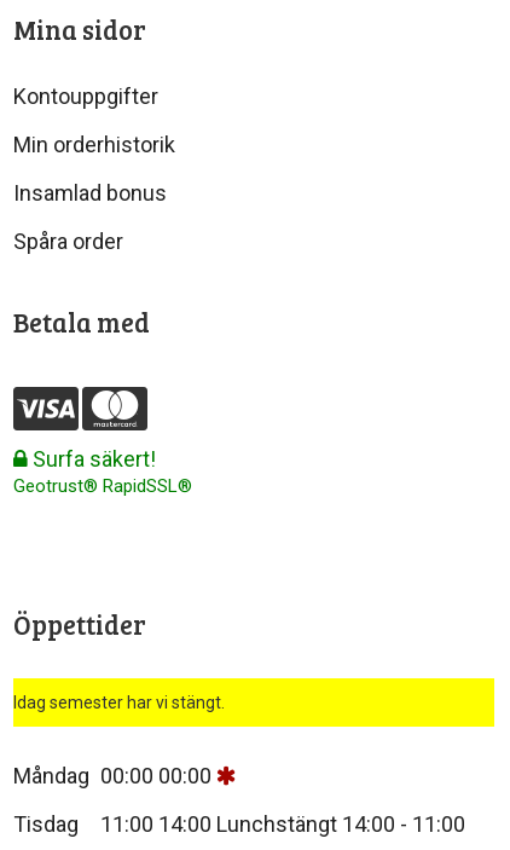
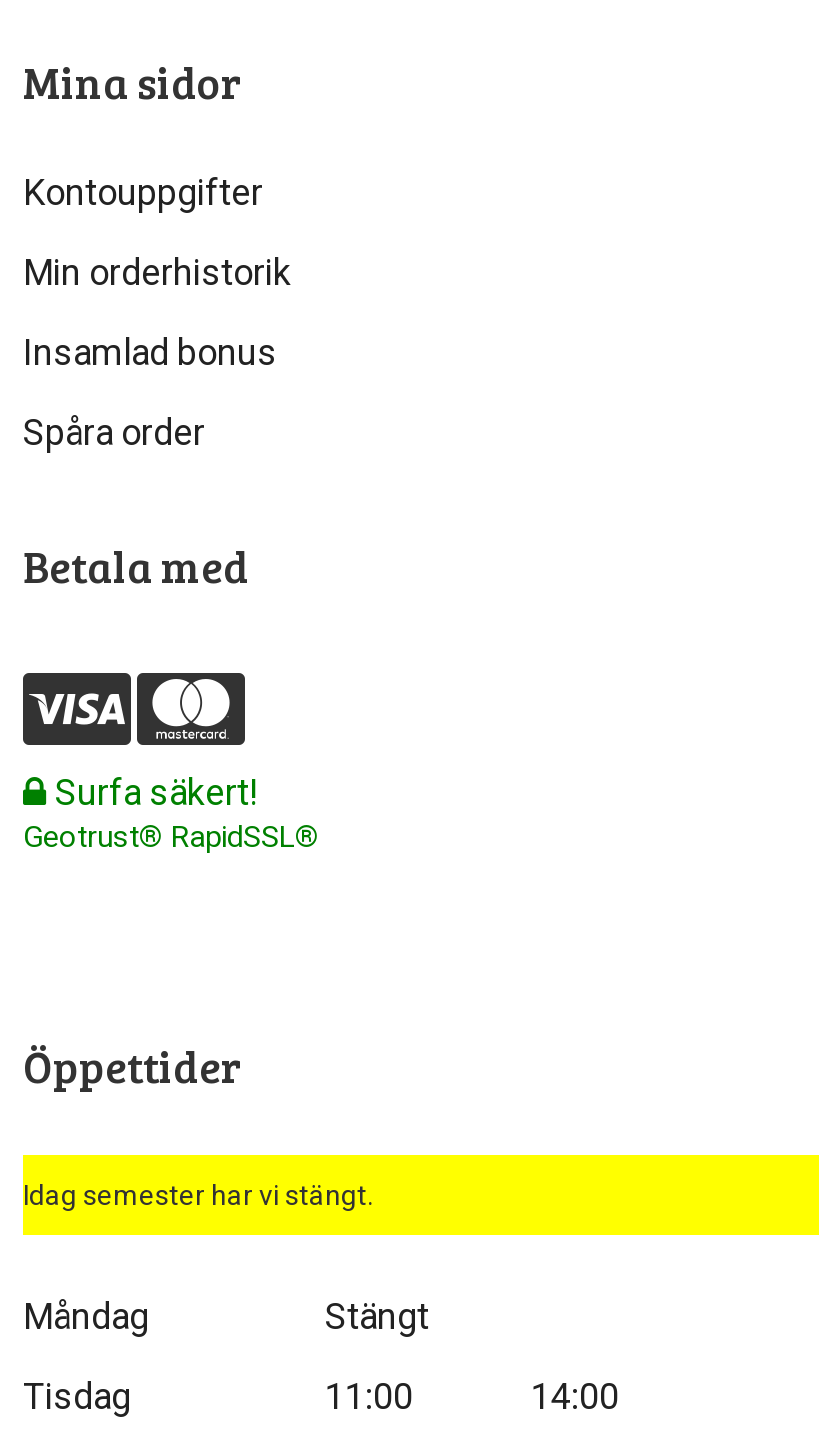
- Måndag 00:00 00:00
+ Måndag
+ Stängt

- 11:00 14:00 Lunchstängt 14:00 - 11:00
+ 11:00
+ 14:00
